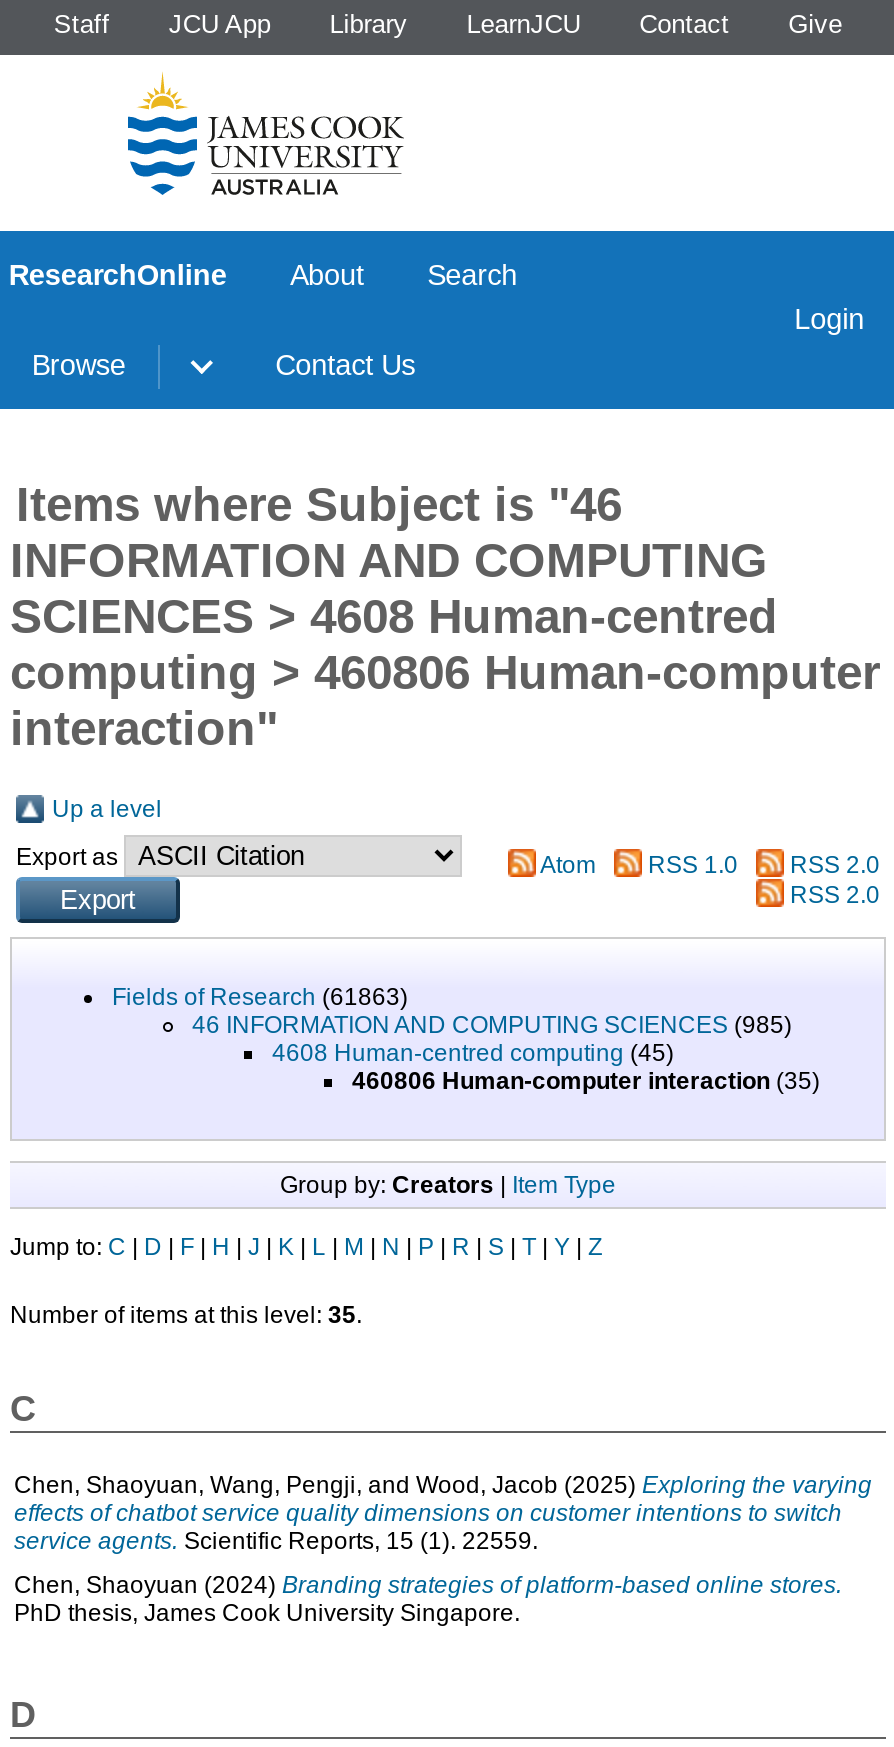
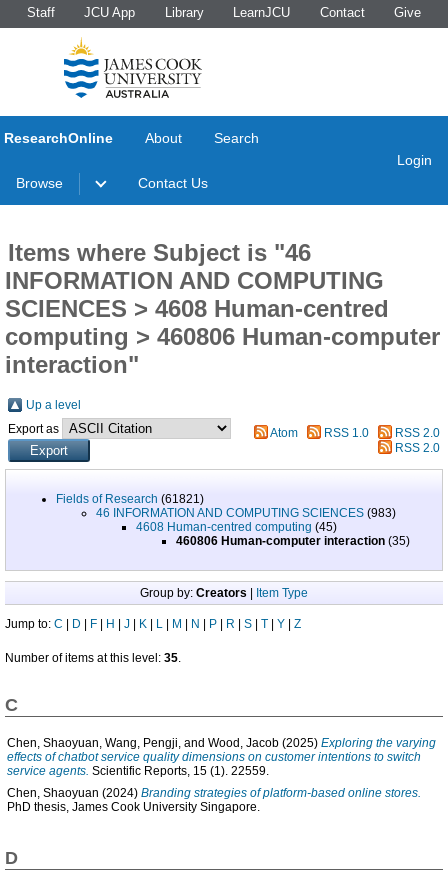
- Fields of Research (61863)
+ Fields of Research (61821)

- 46 INFORMATION AND COMPUTING SCIENCES (985)
+ 46 INFORMATION AND COMPUTING SCIENCES (983)
